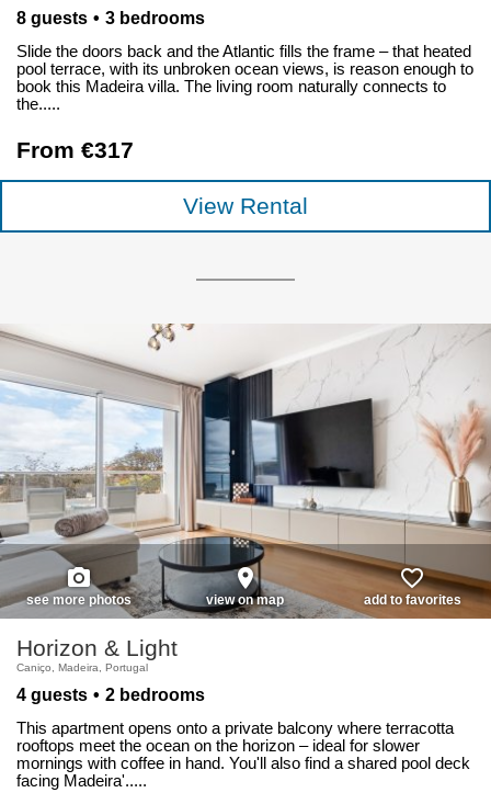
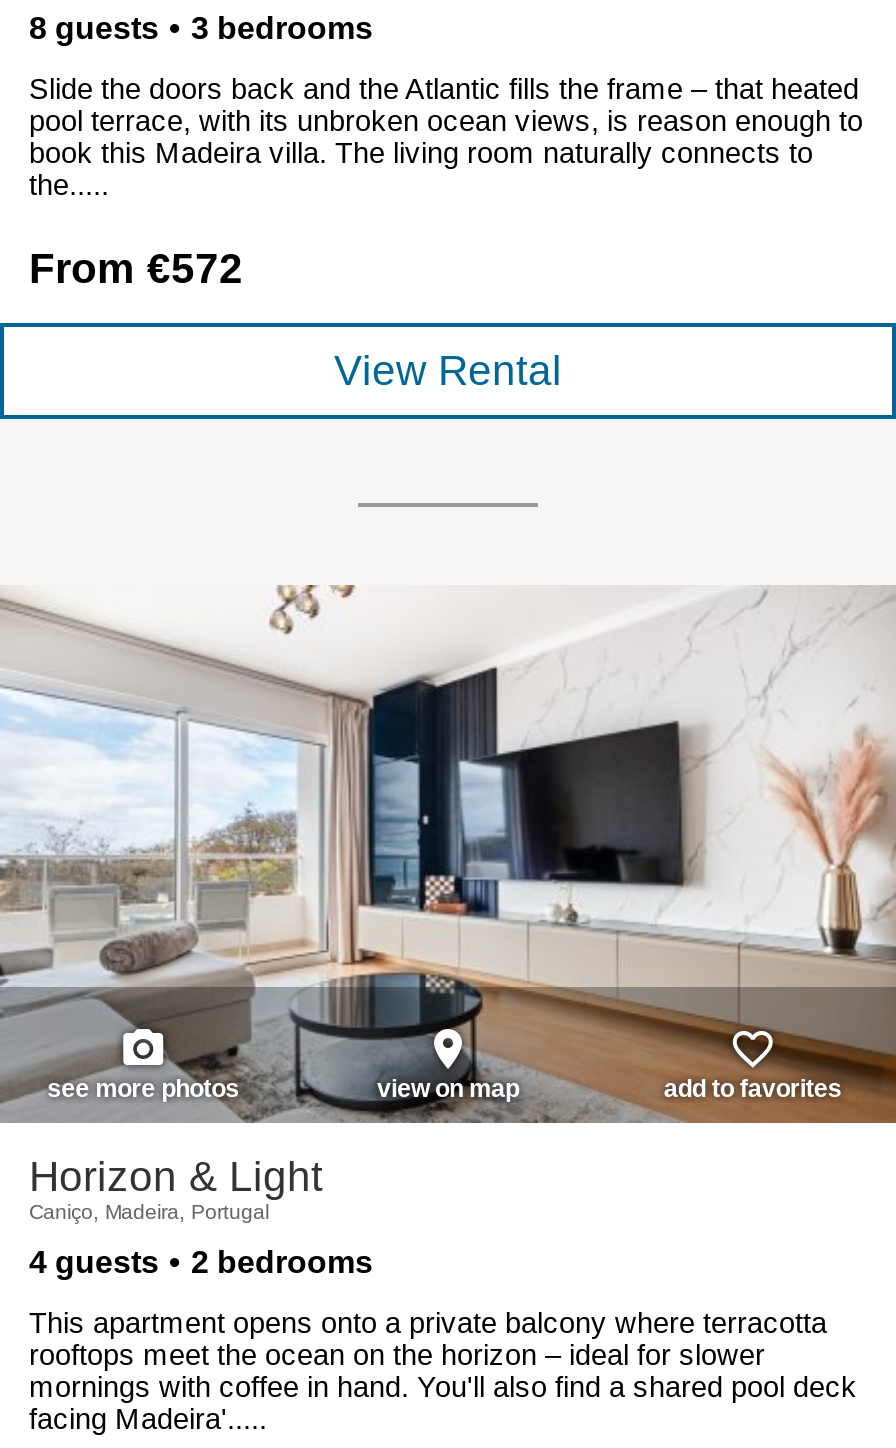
- From €317
+ From €572
